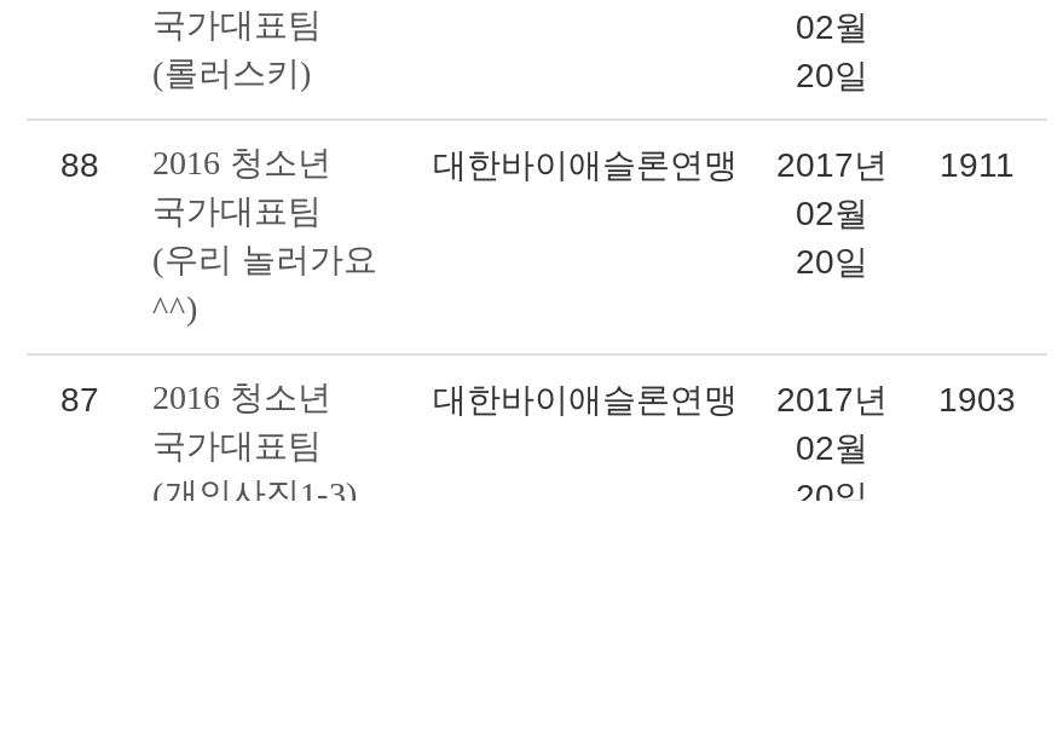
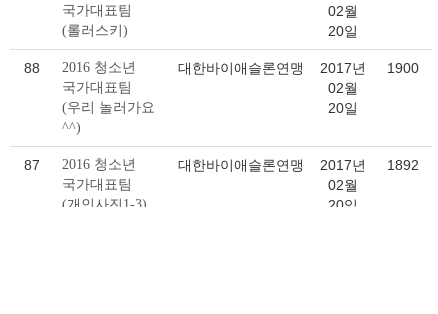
- 대한바이애슬론연맹 2017년 1911
+ 대한바이애슬론연맹 2017년 1900

- 대한바이애슬론연맹 2017년 1903
+ 대한바이애슬론연맹 2017년 1892
